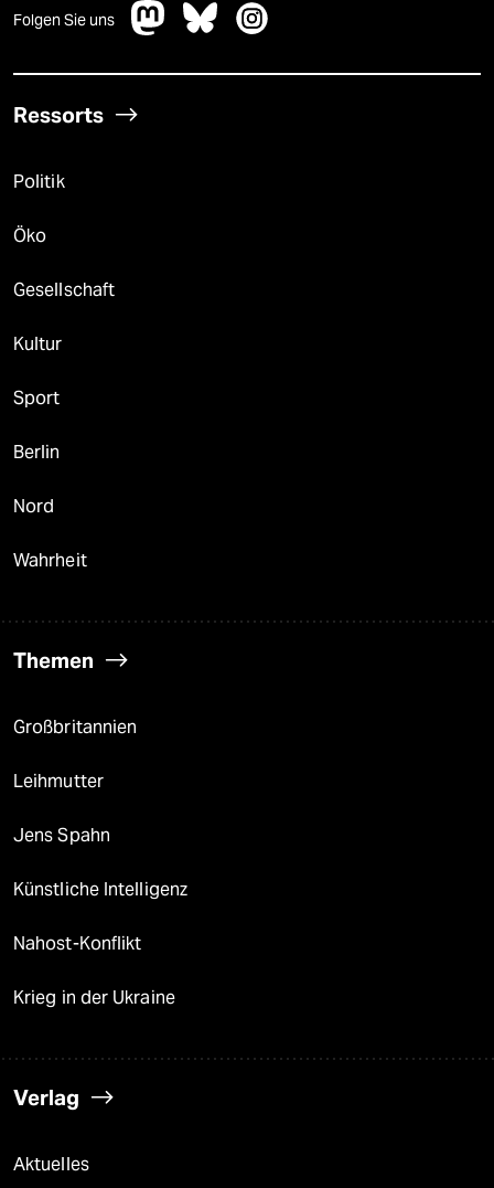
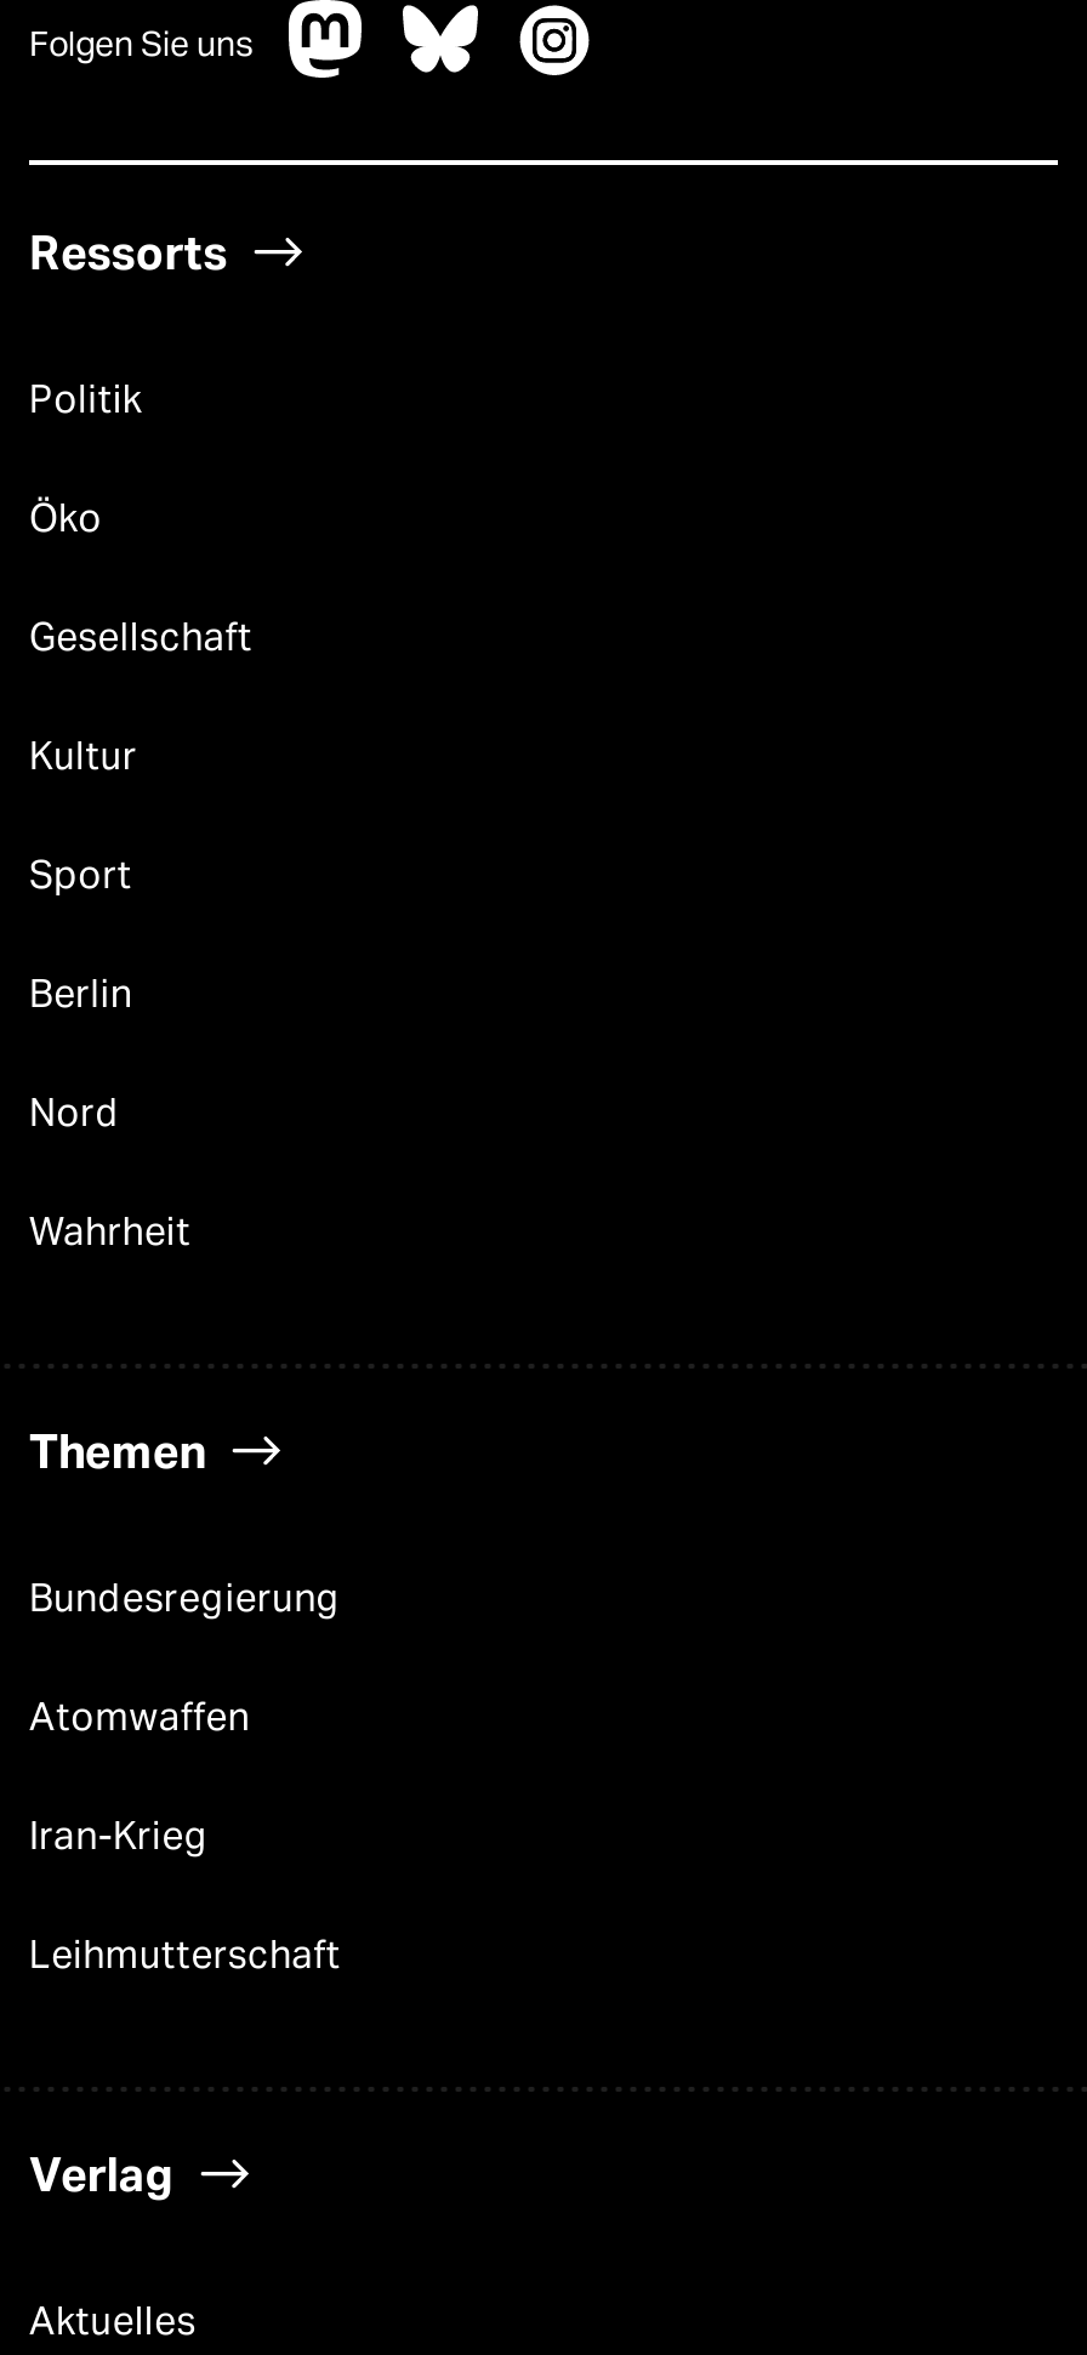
- Großbritannien
- Leihmutter
- Jens Spahn
- Künstliche Intelligenz
- Nahost-Konflikt
- Krieg in der Ukraine
+ Bundesregierung
+ Atomwaffen
+ Iran-Krieg
+ Leihmutterschaft
